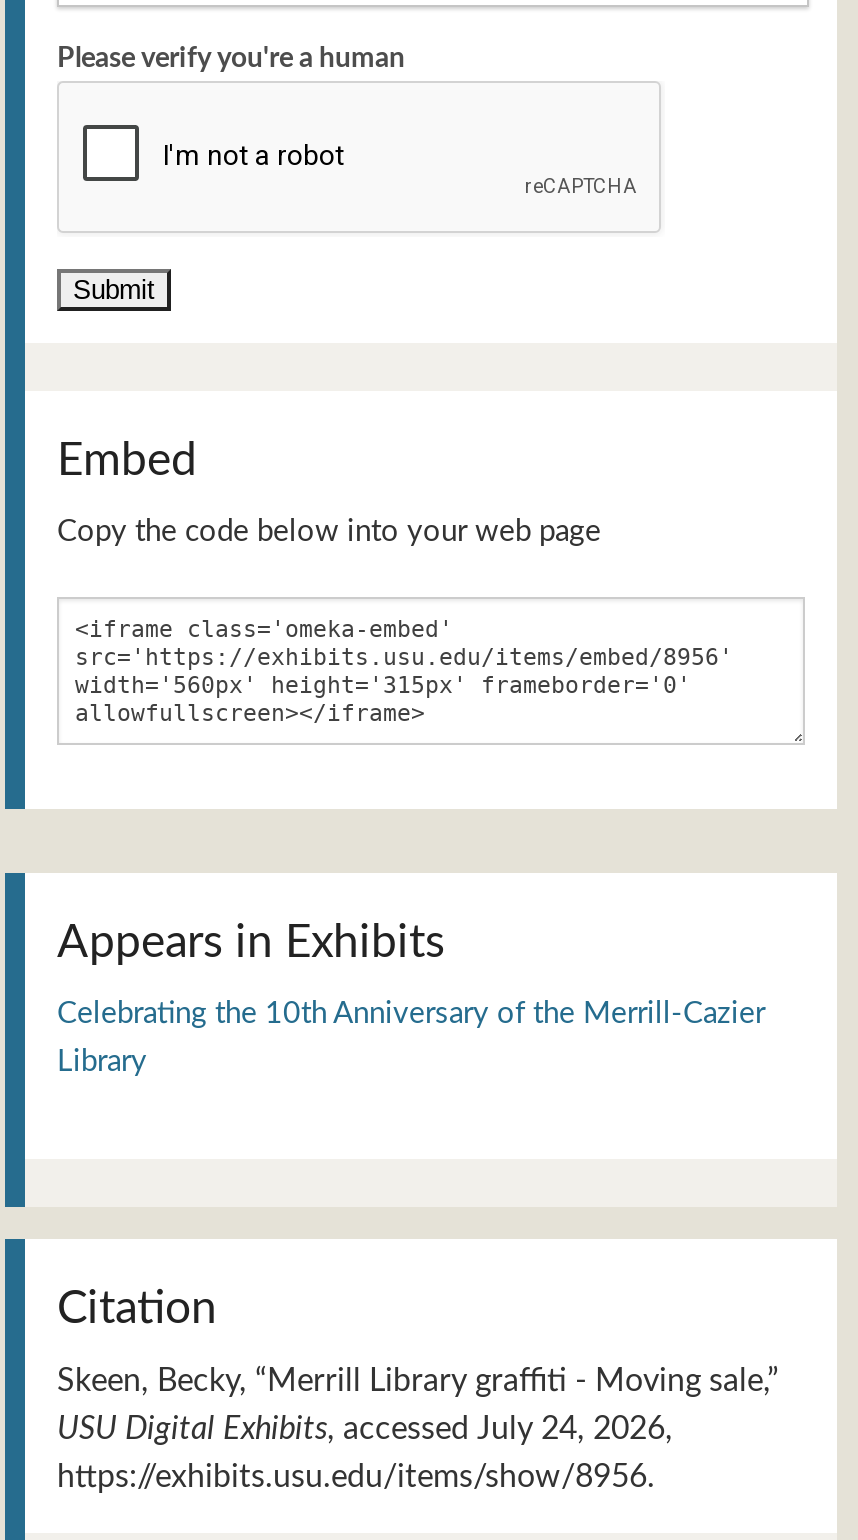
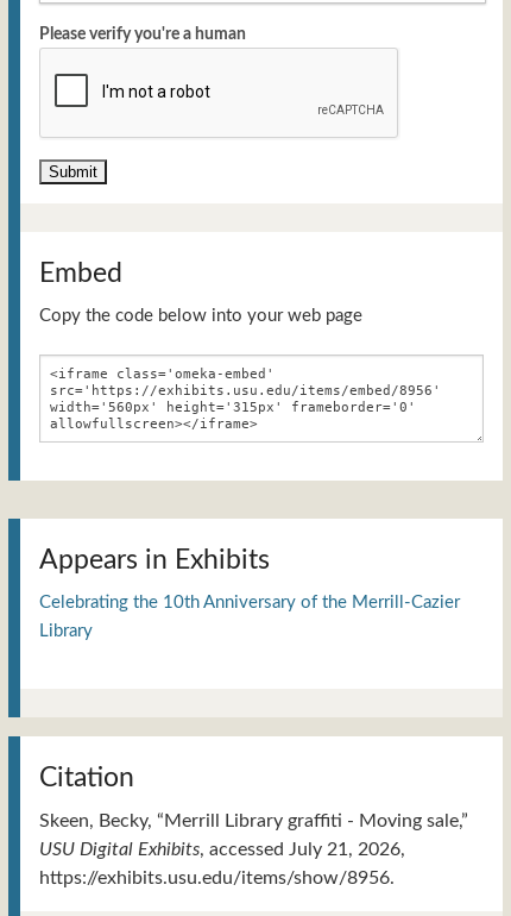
- USU Digital Exhibits, accessed July 24, 2026,
+ USU Digital Exhibits, accessed July 21, 2026,
